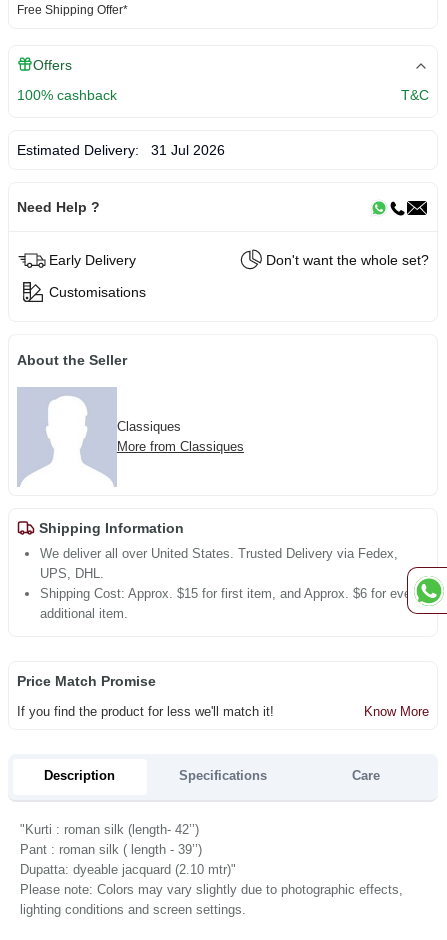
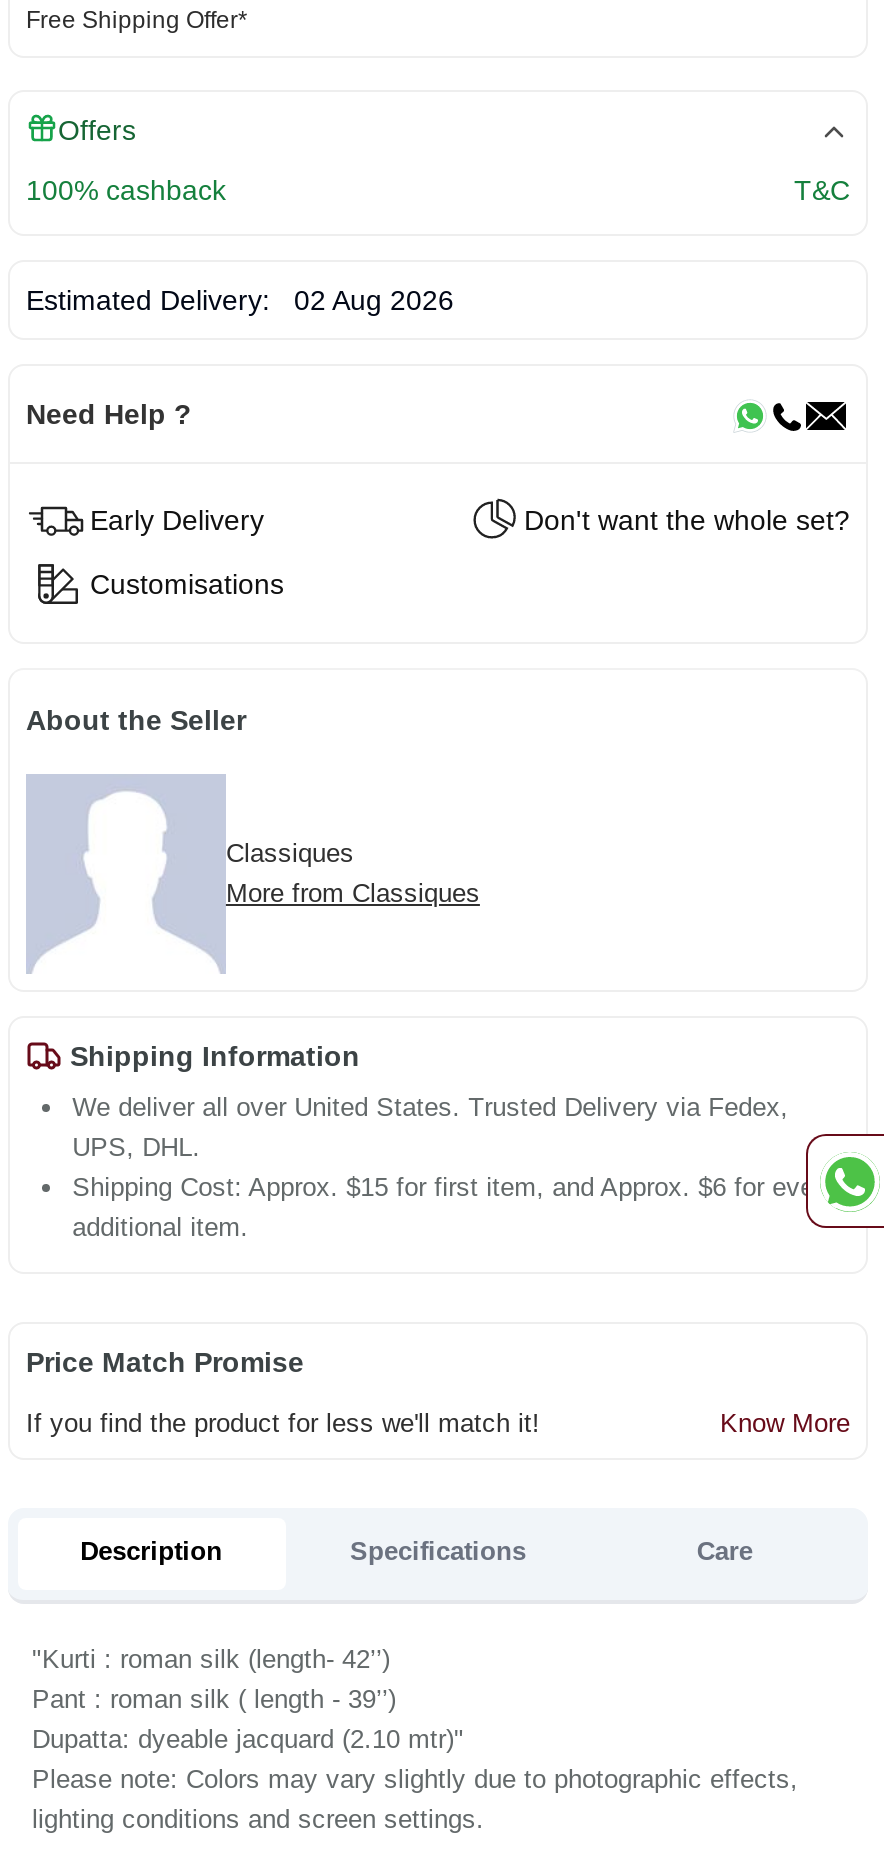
- Estimated Delivery: 31 Jul 2026
+ Estimated Delivery: 02 Aug 2026
